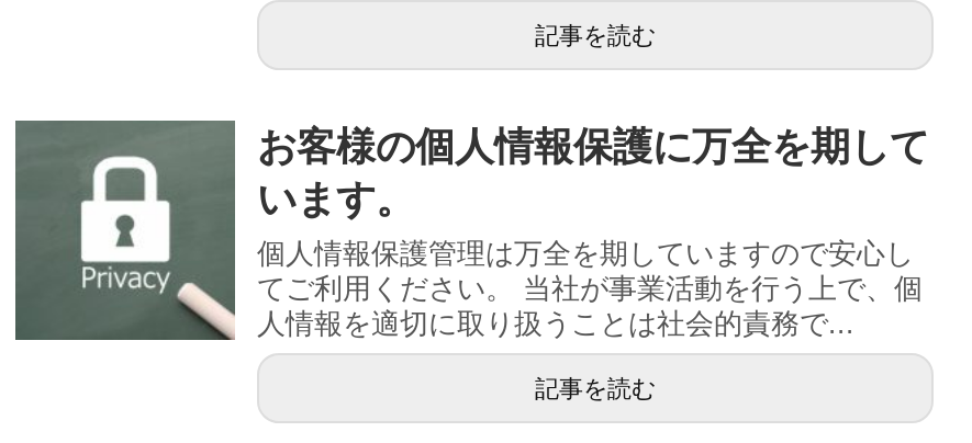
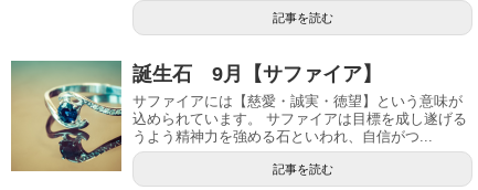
- [image]
- お客様の個人情報保護に万全を期して
- います。
- 個人情報保護管理は万全を期していますので安心し
- てご利用ください。 当社が事業活動を行う上で、個
- 人情報を適切に取り扱うことは社会的責務で...
+ [image]
+ 誕生石 9月【サファイア】
+ サファイアには【慈愛・誠実・徳望】という意味が
+ 込められています。 サファイアは目標を成し遂げる
+ うよう精神力を強める石といわれ、自信がつ...
